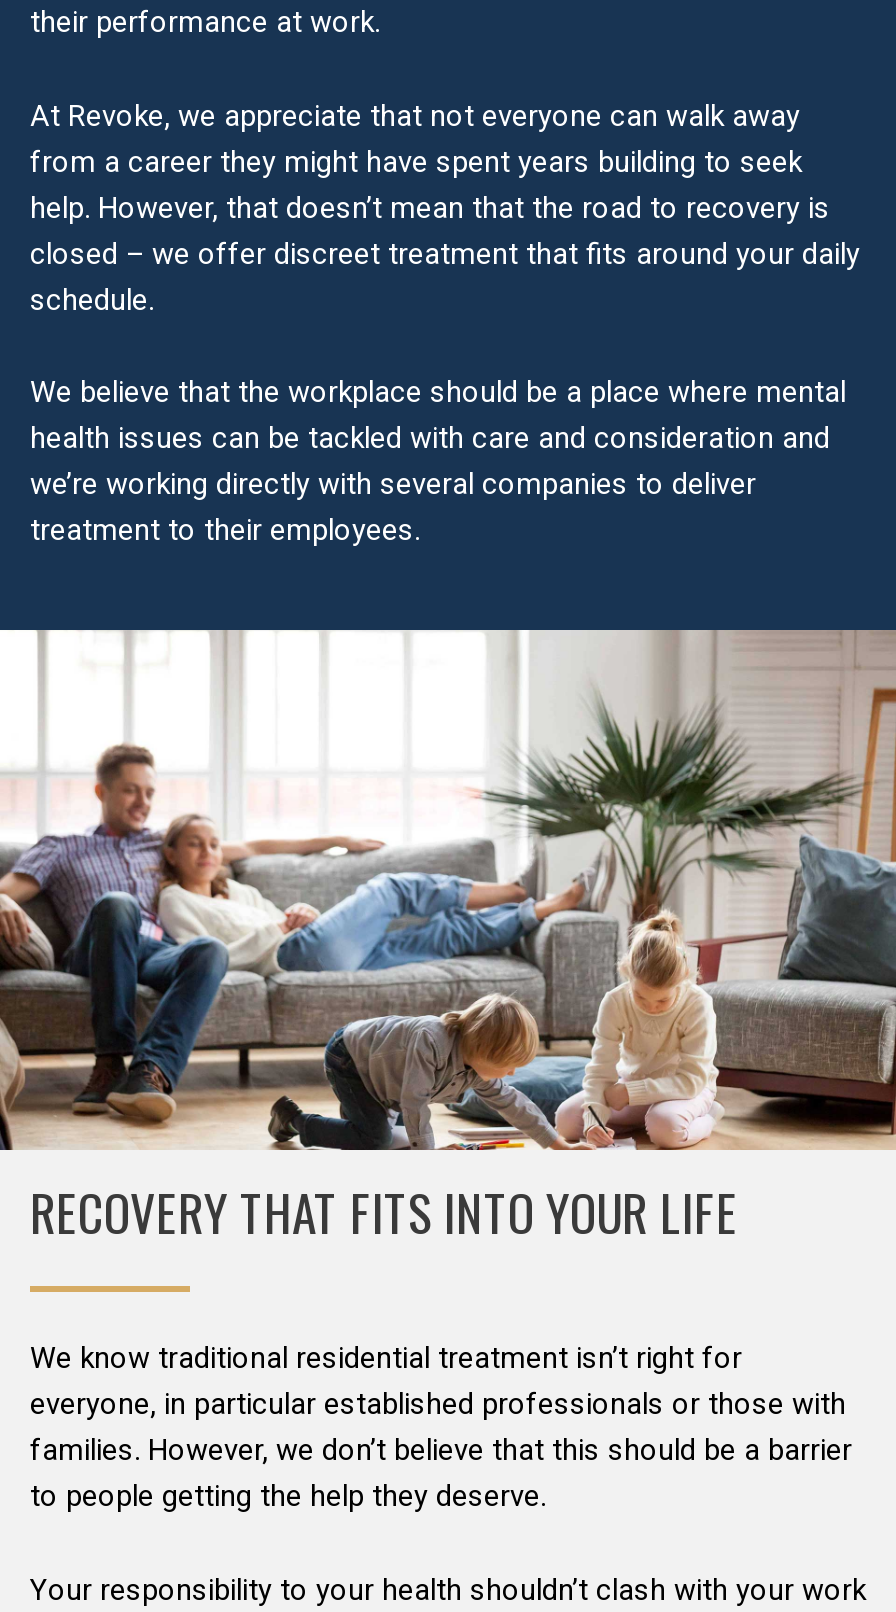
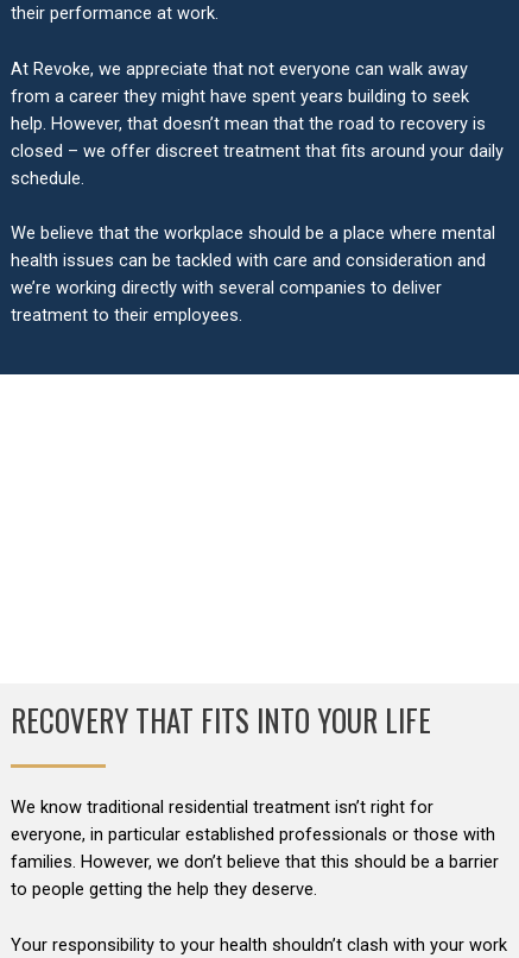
- [image]
